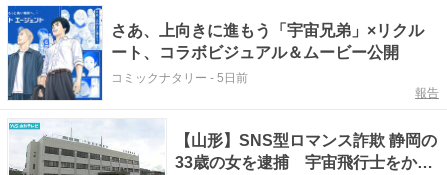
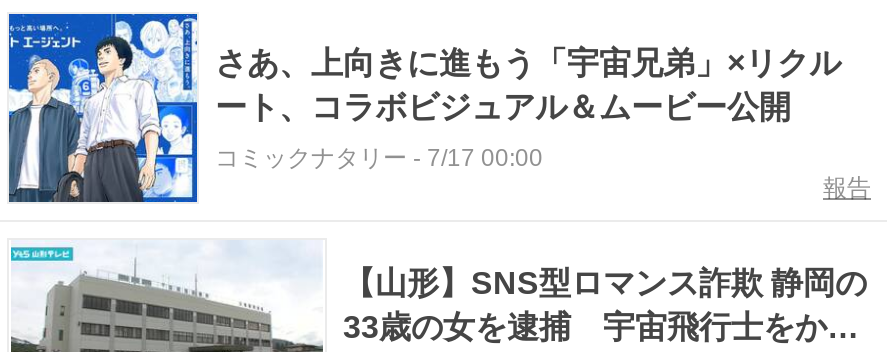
- コミックナタリー- 5日前
+ コミックナタリー- 7/17 00:00
